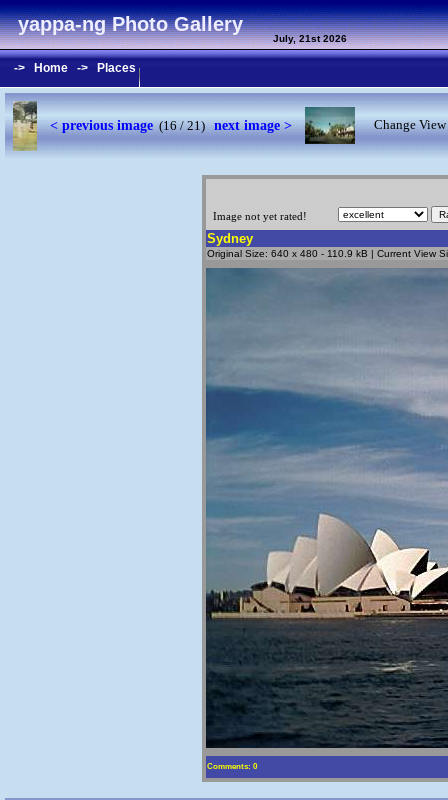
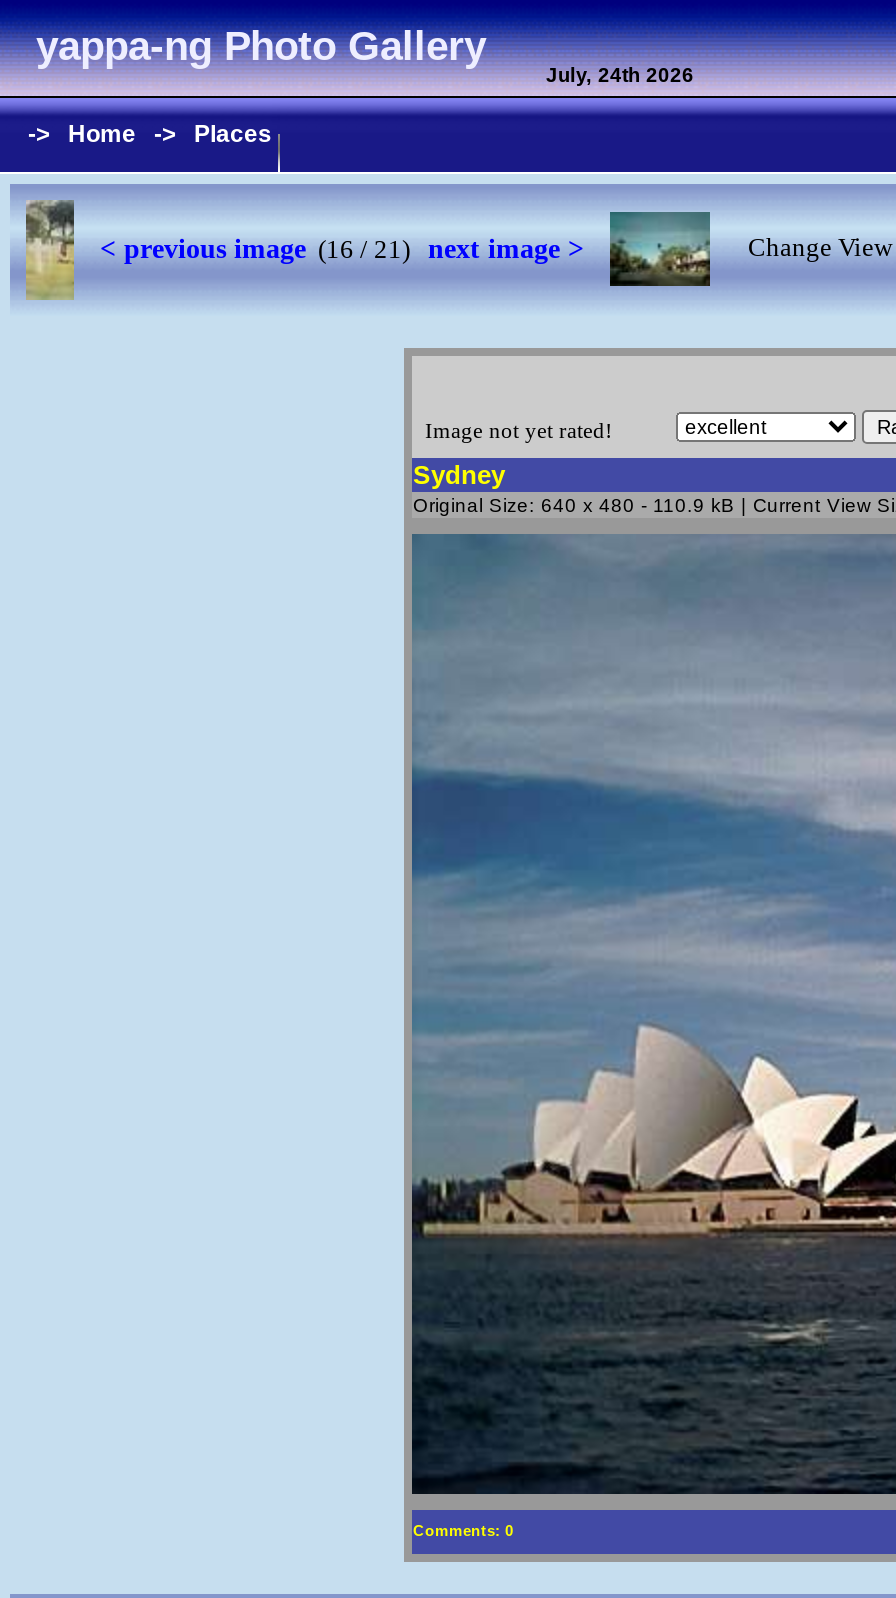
- July, 21st 2026
+ July, 24th 2026
